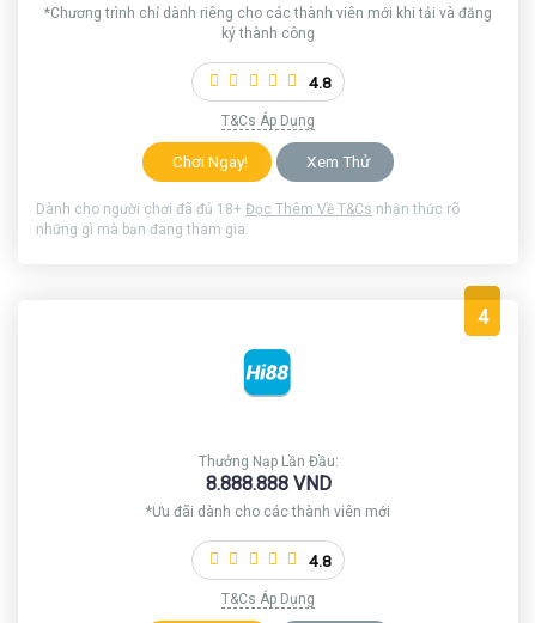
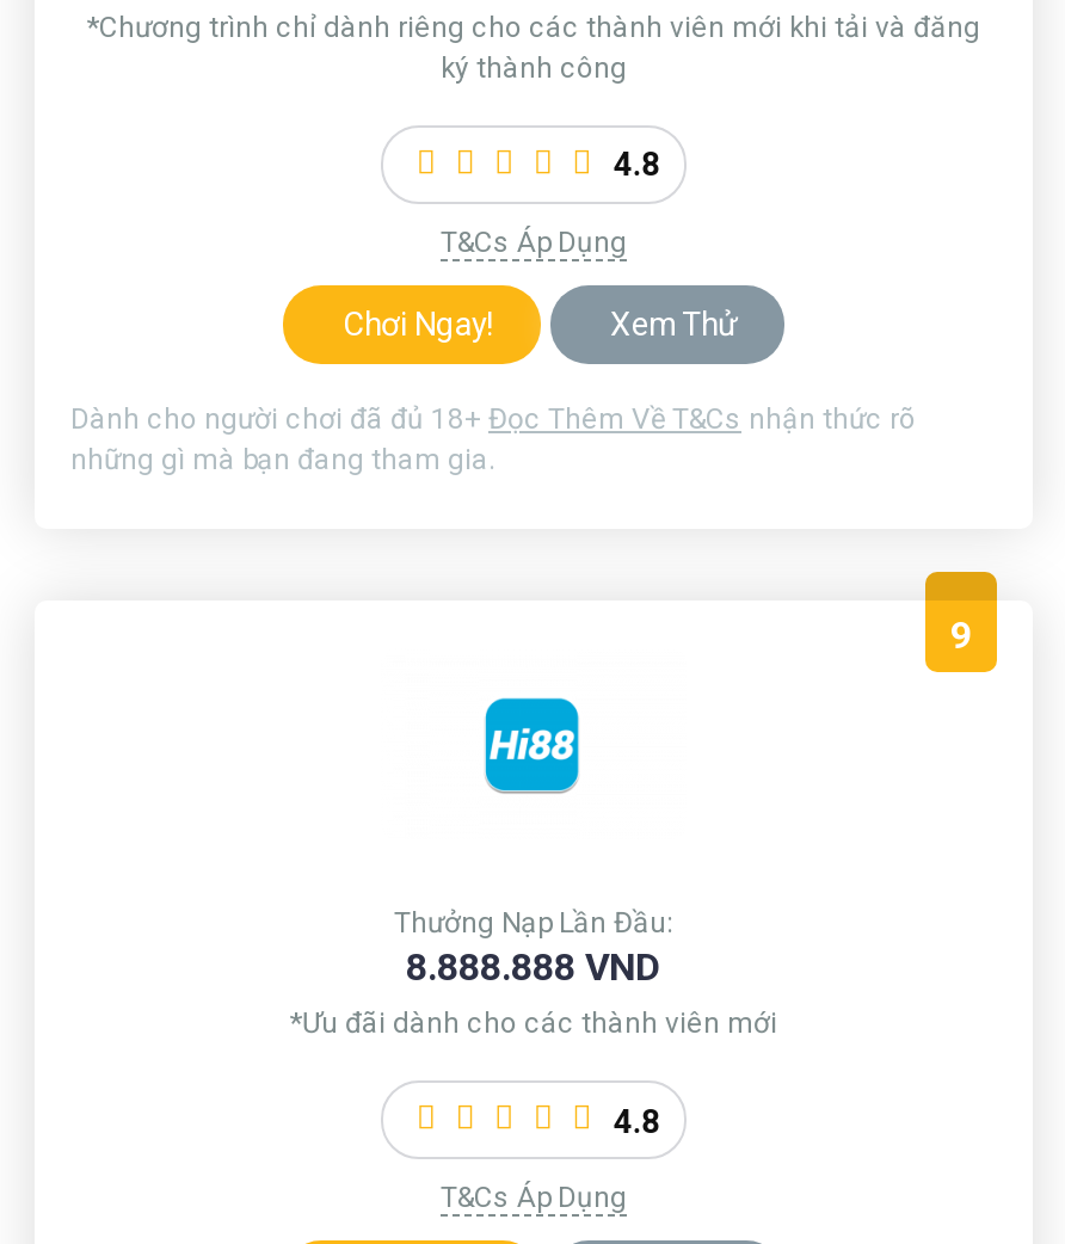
- 4
+ 9
